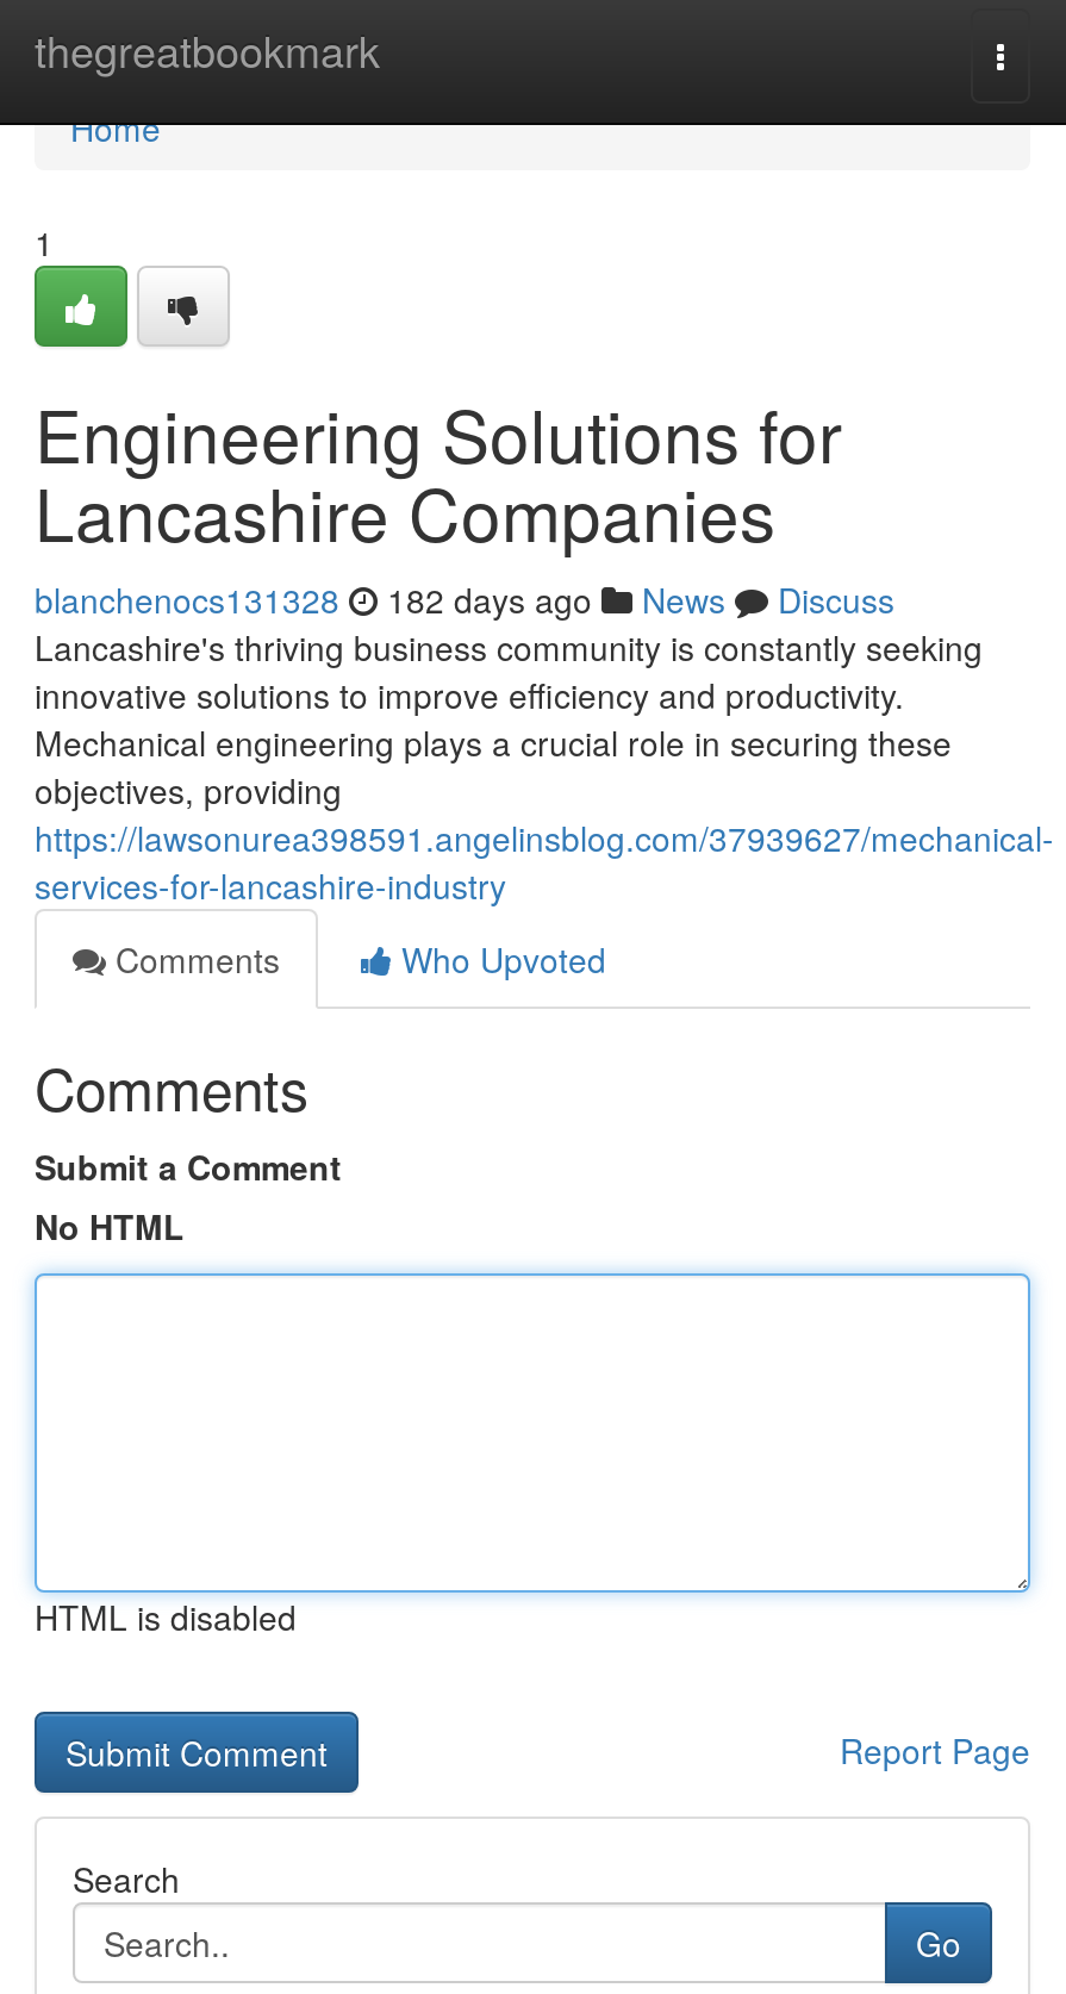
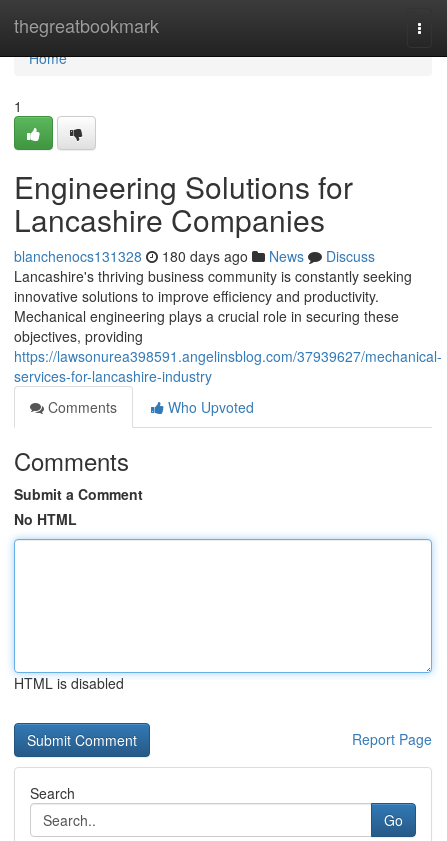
- blanchenocs131328 182 days ago News Discuss
+ blanchenocs131328 180 days ago News Discuss
